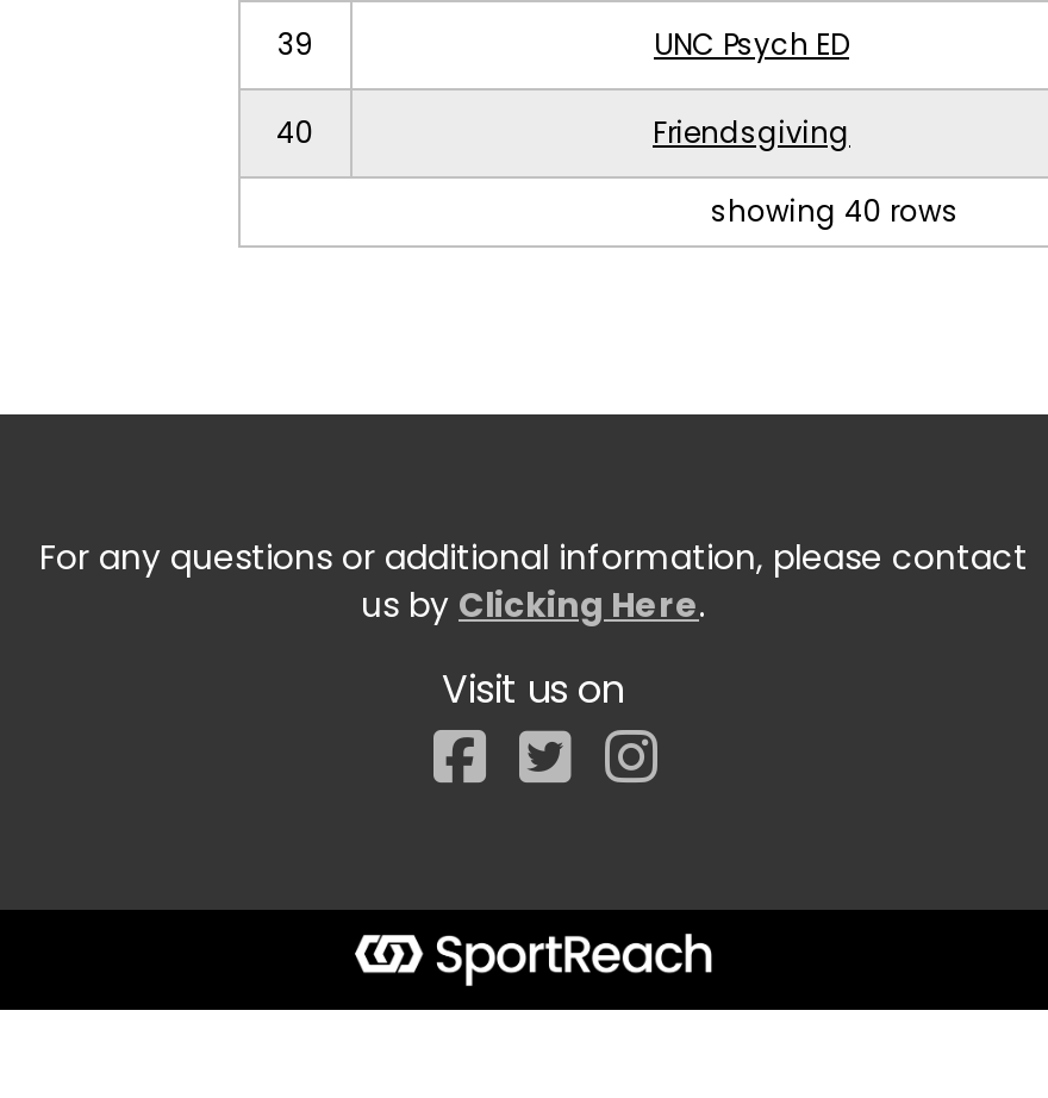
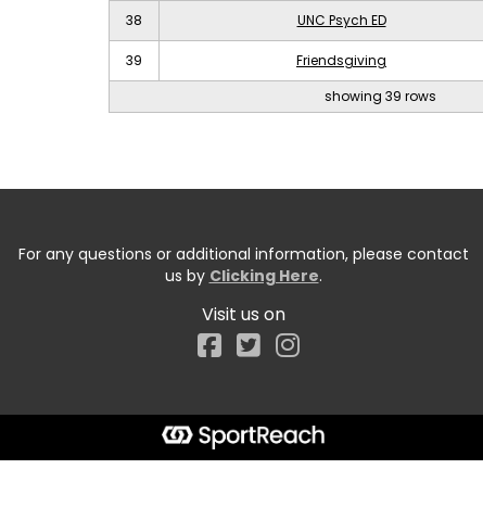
- 39
+ 38

- 40
+ 39

- showing 40 rows
+ showing 39 rows
